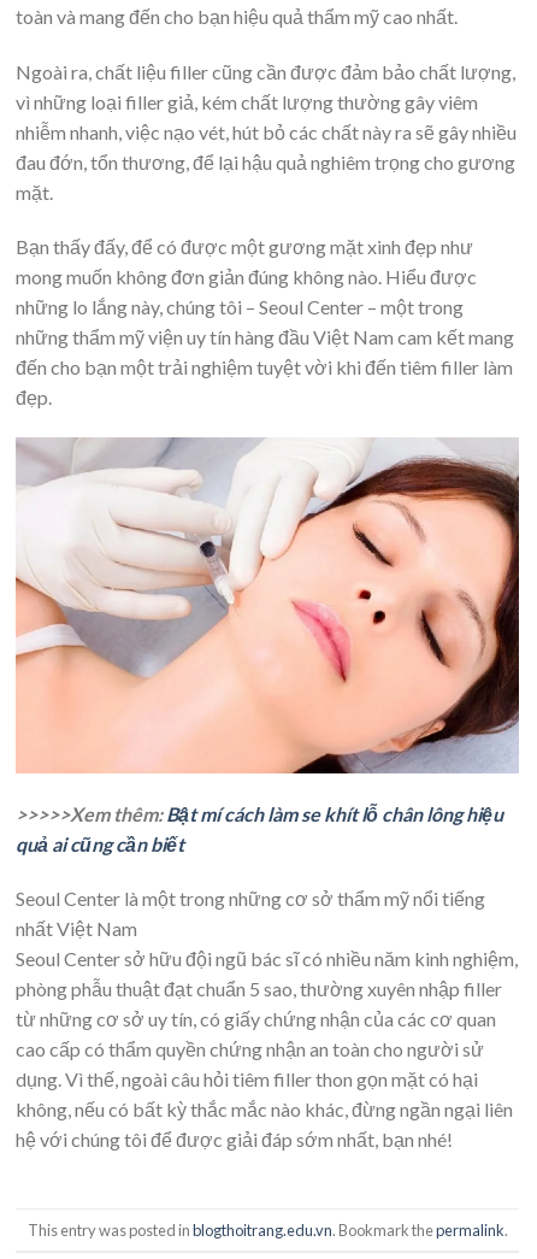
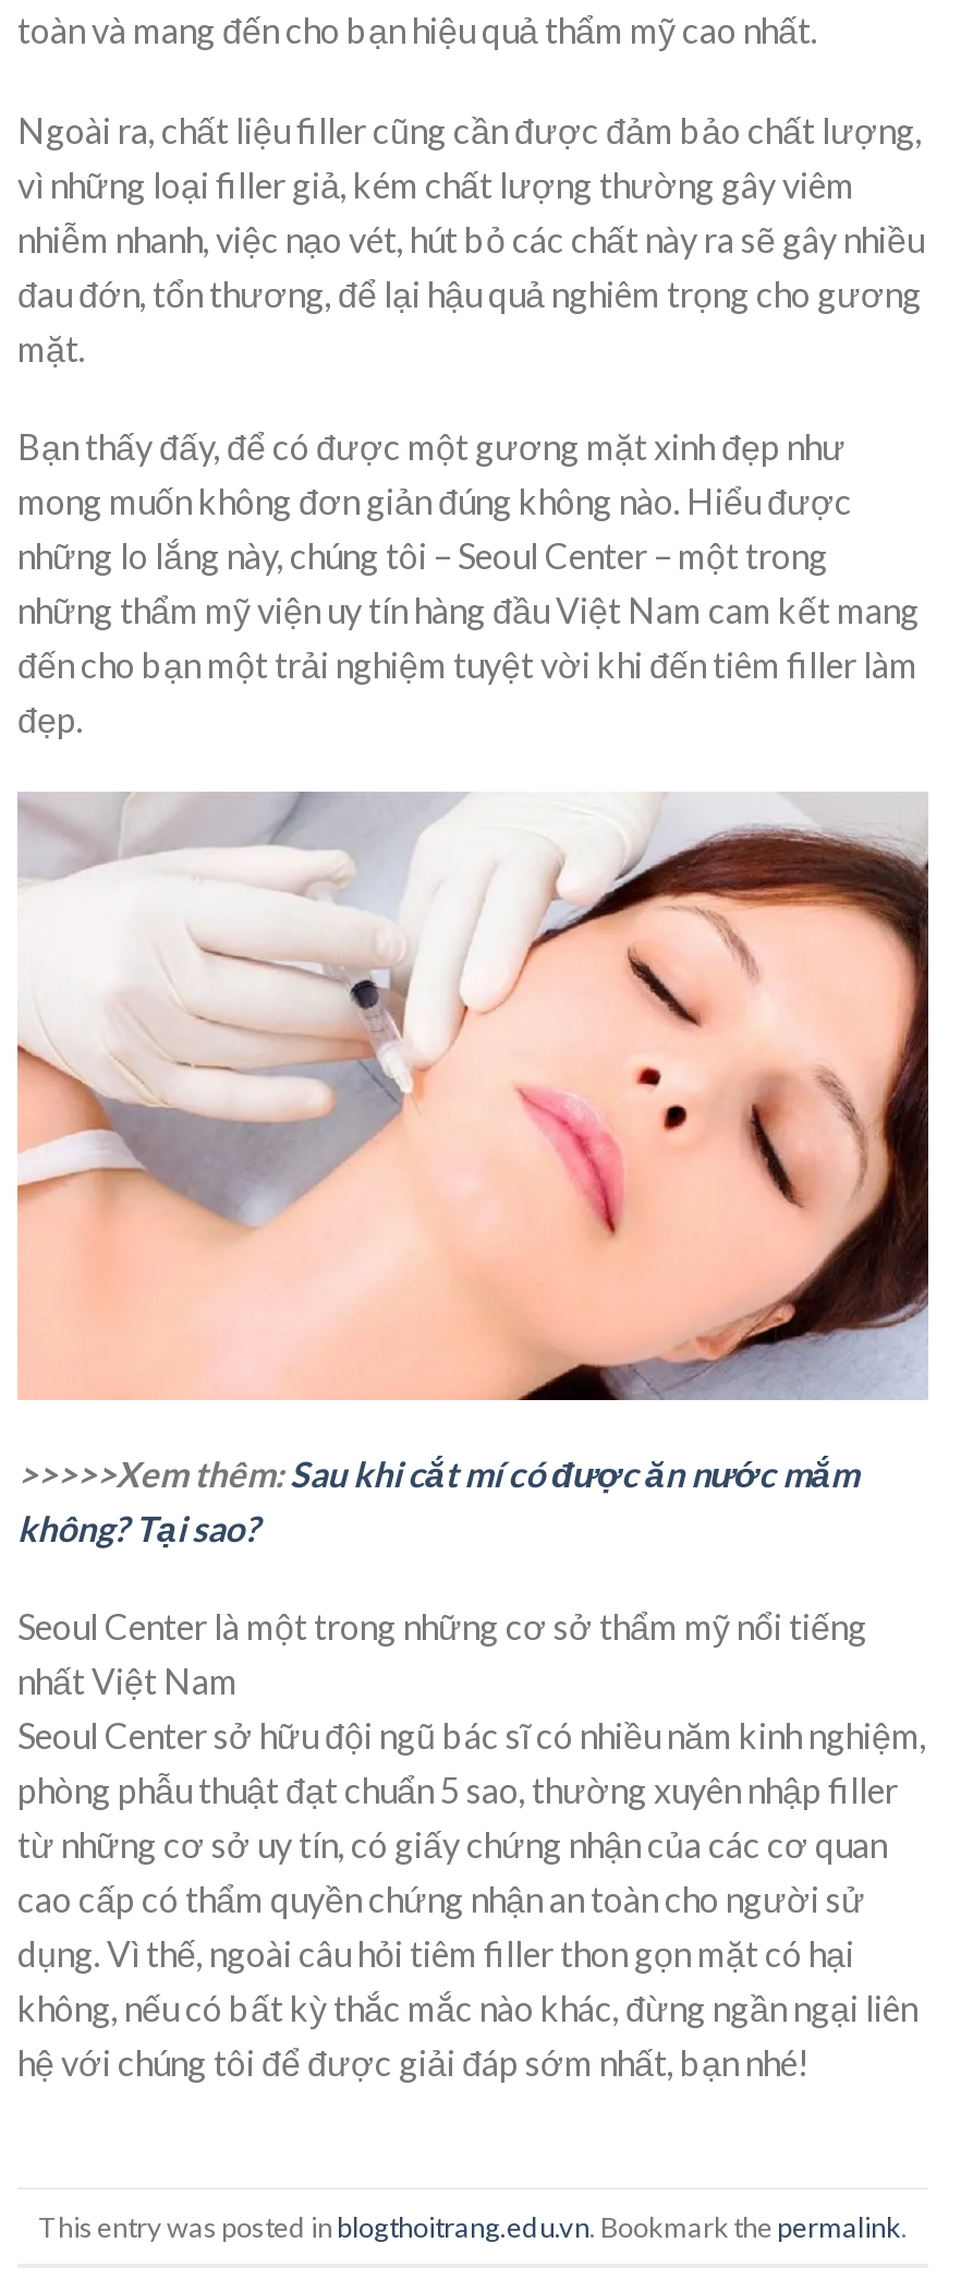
- >>>>>Xem thêm:Bật mí cách làm se khít lỗ chân lông hiệu
- quả ai cũng cần biết
+ >>>>>Xem thêm:Sau khi cắt mí có được ăn nước mắm
+ không? Tại sao?
